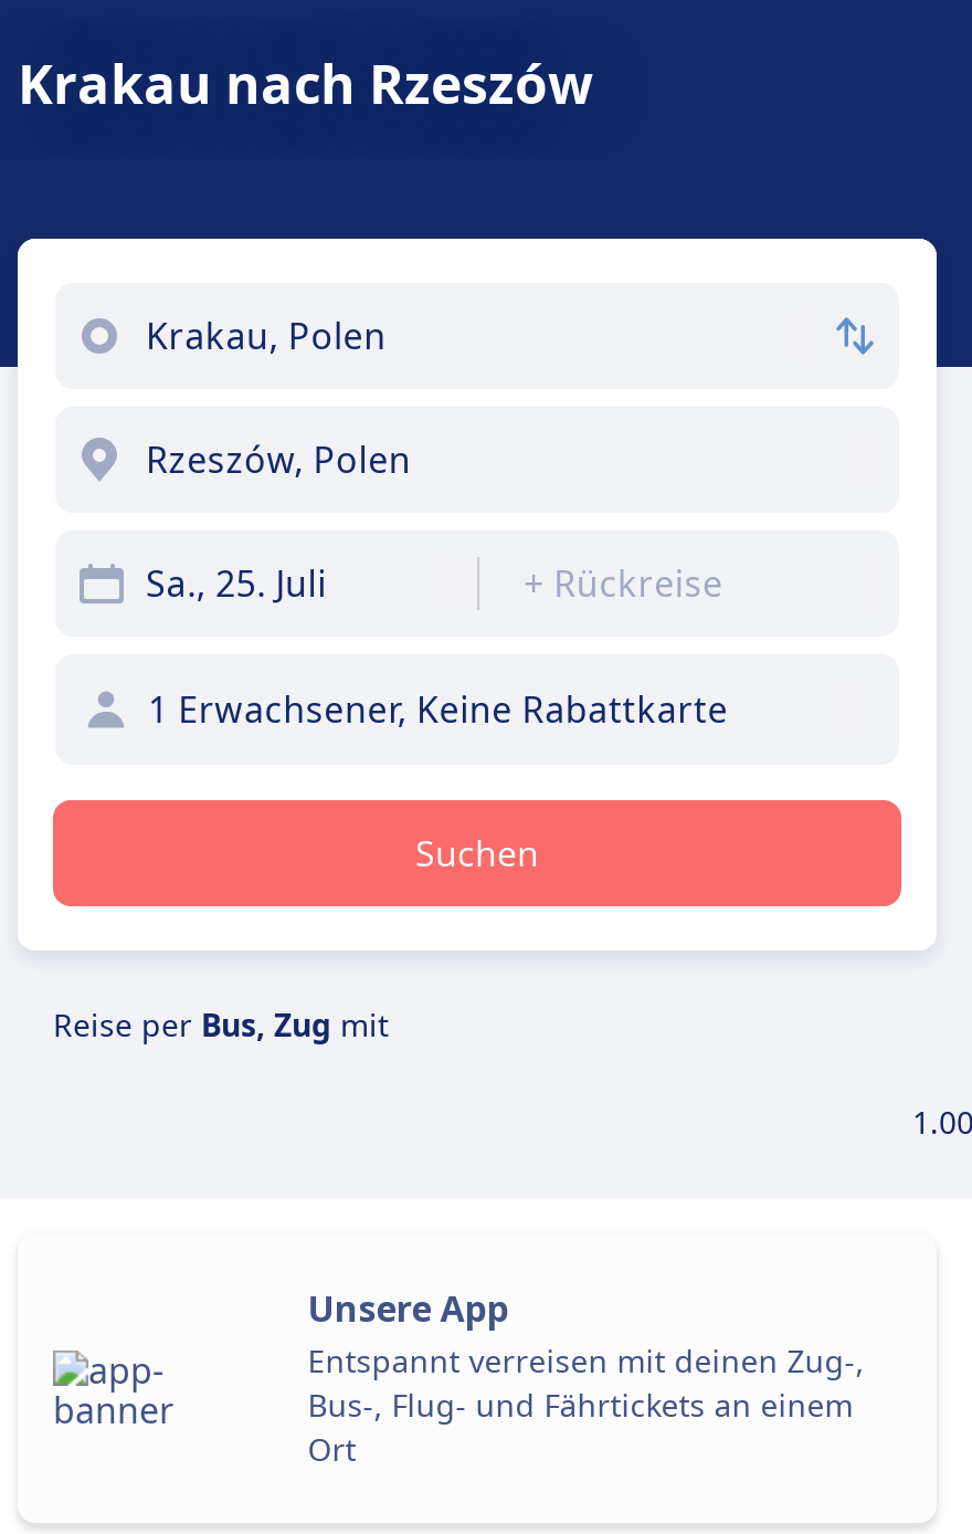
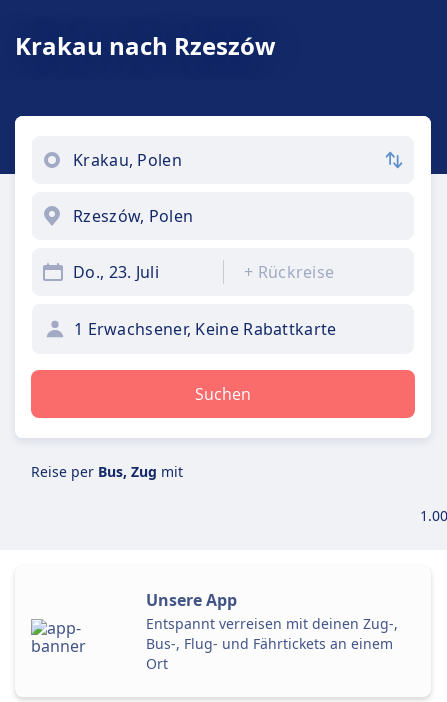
- Sa., 25. Juli
+ Do., 23. Juli
